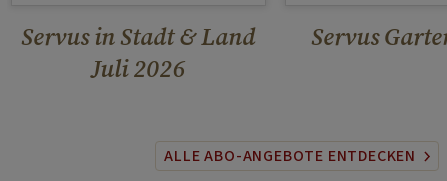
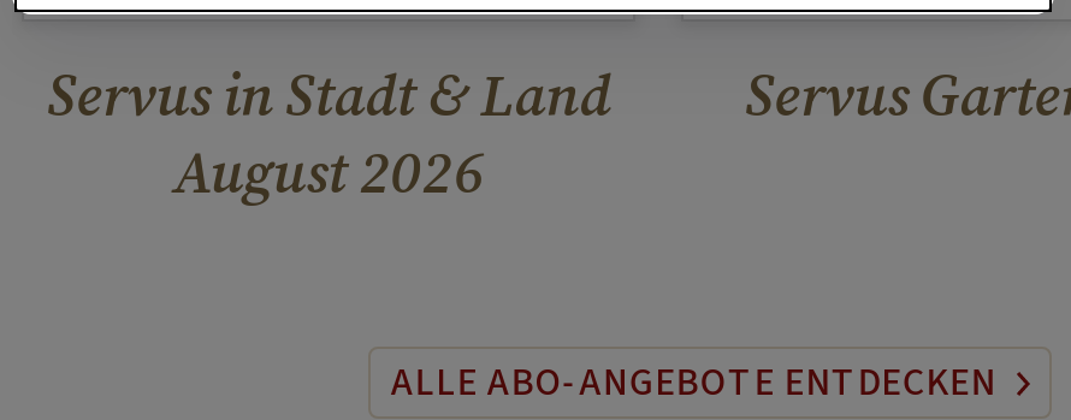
- Juli 2026
+ August 2026
